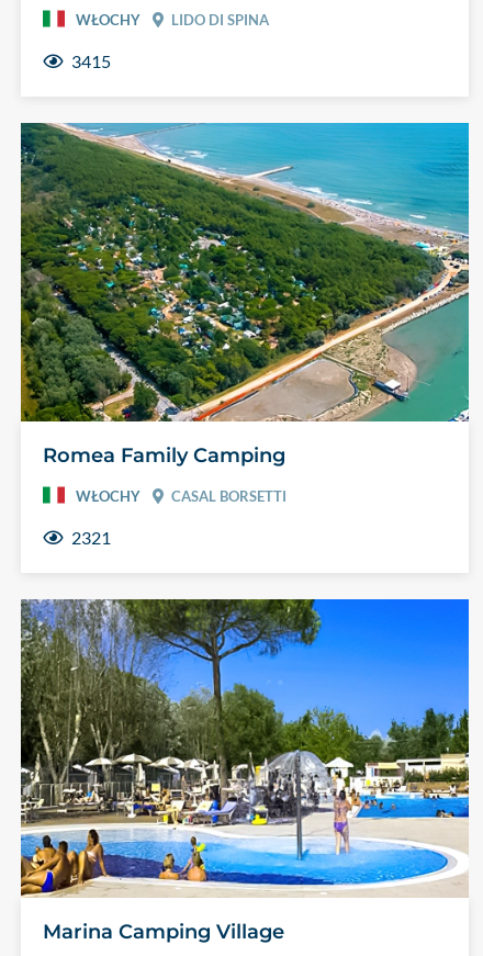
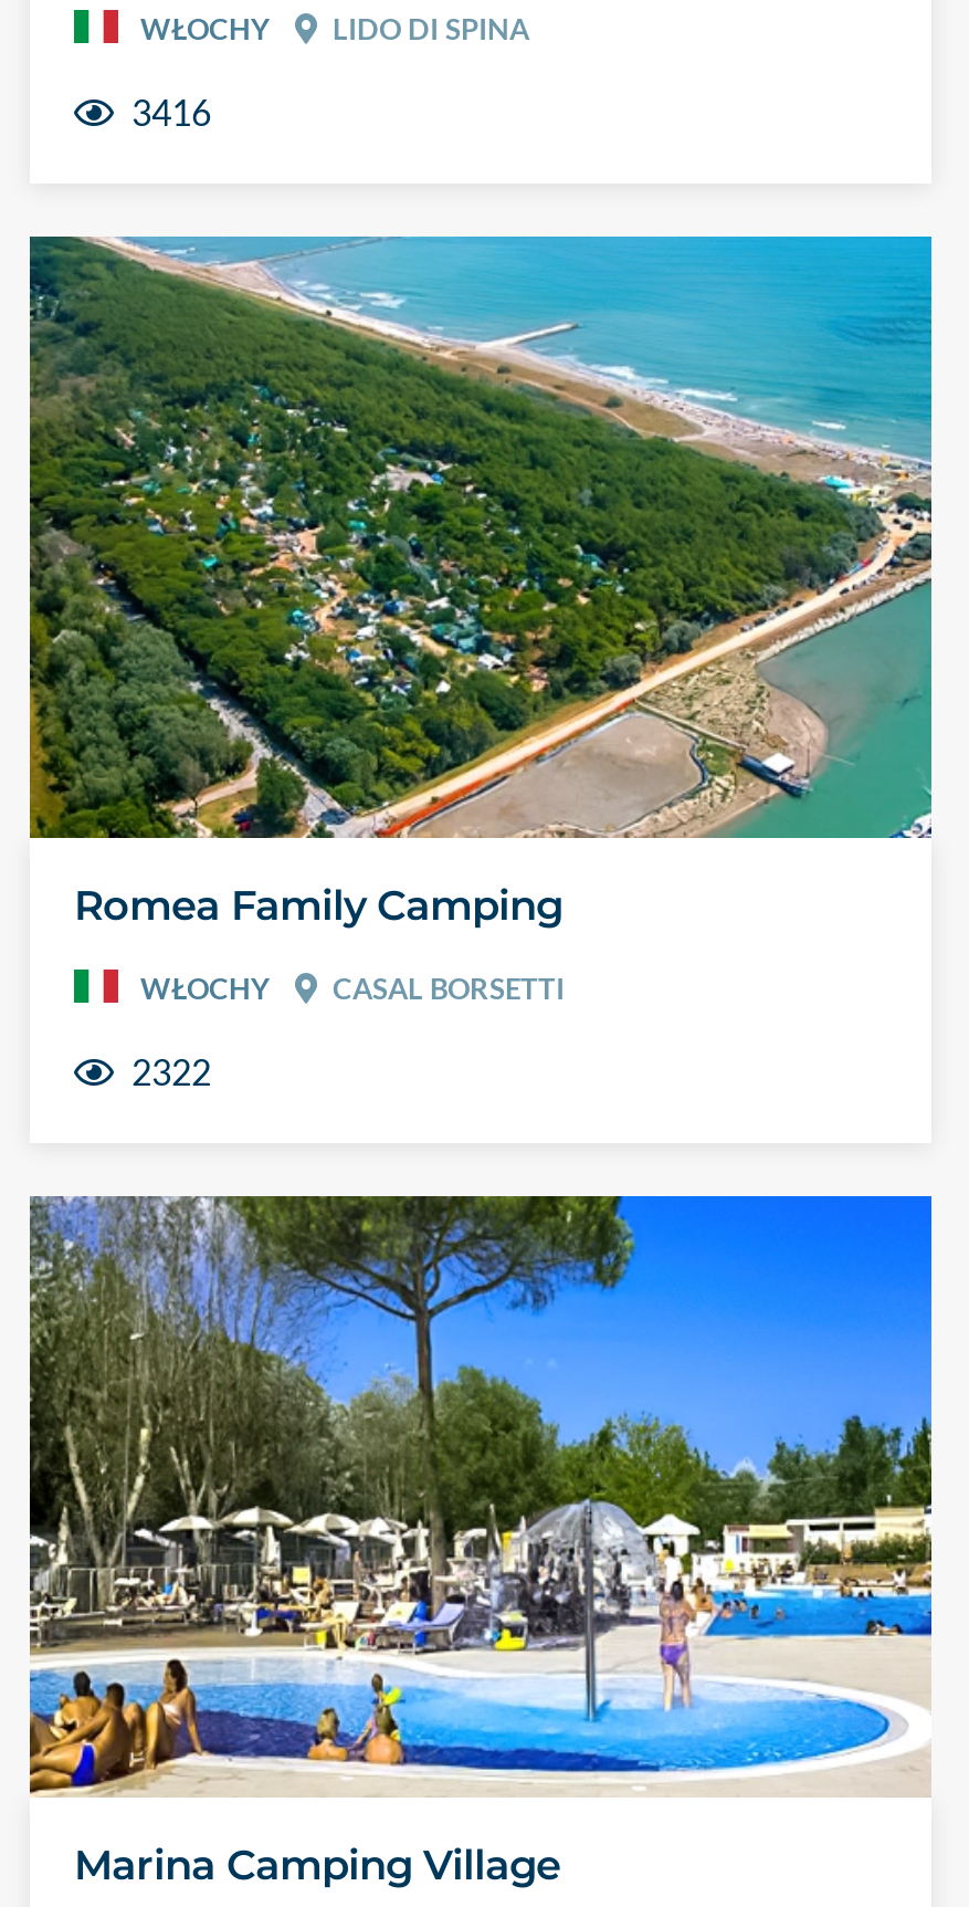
- 3415
+ 3416

- 2321
+ 2322
